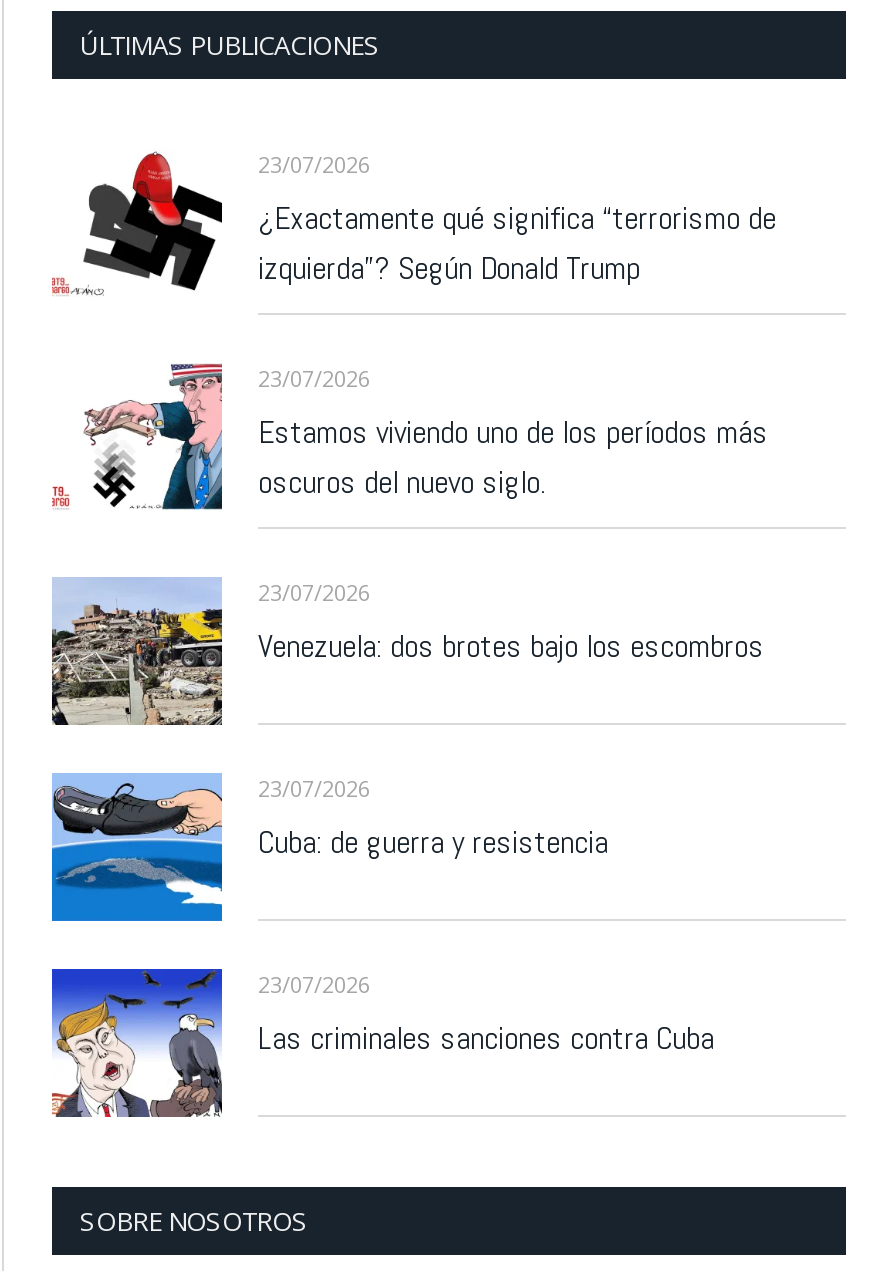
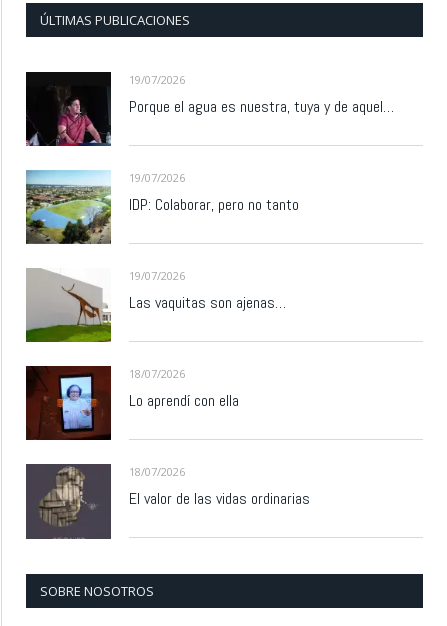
- [image]
- 23/07/2026
- ¿Exactamente qué significa “terrorismo de
- izquierda”? Según Donald Trump
+ [image]
+ 19/07/2026
+ Porque el agua es nuestra, tuya y de aquel…

- [image]
- 23/07/2026
- Estamos viviendo uno de los períodos más
- oscuros del nuevo siglo.
+ [image]
+ 19/07/2026
+ IDP: Colaborar, pero no tanto

- [image]
- 23/07/2026
- Venezuela: dos brotes bajo los escombros
+ [image]
+ 19/07/2026
+ Las vaquitas son ajenas…

- [image]
- 23/07/2026
- Cuba: de guerra y resistencia
+ [image]
+ 18/07/2026
+ Lo aprendí con ella

- [image]
- 23/07/2026
- Las criminales sanciones contra Cuba
+ [image]
+ 18/07/2026
+ El valor de las vidas ordinarias
